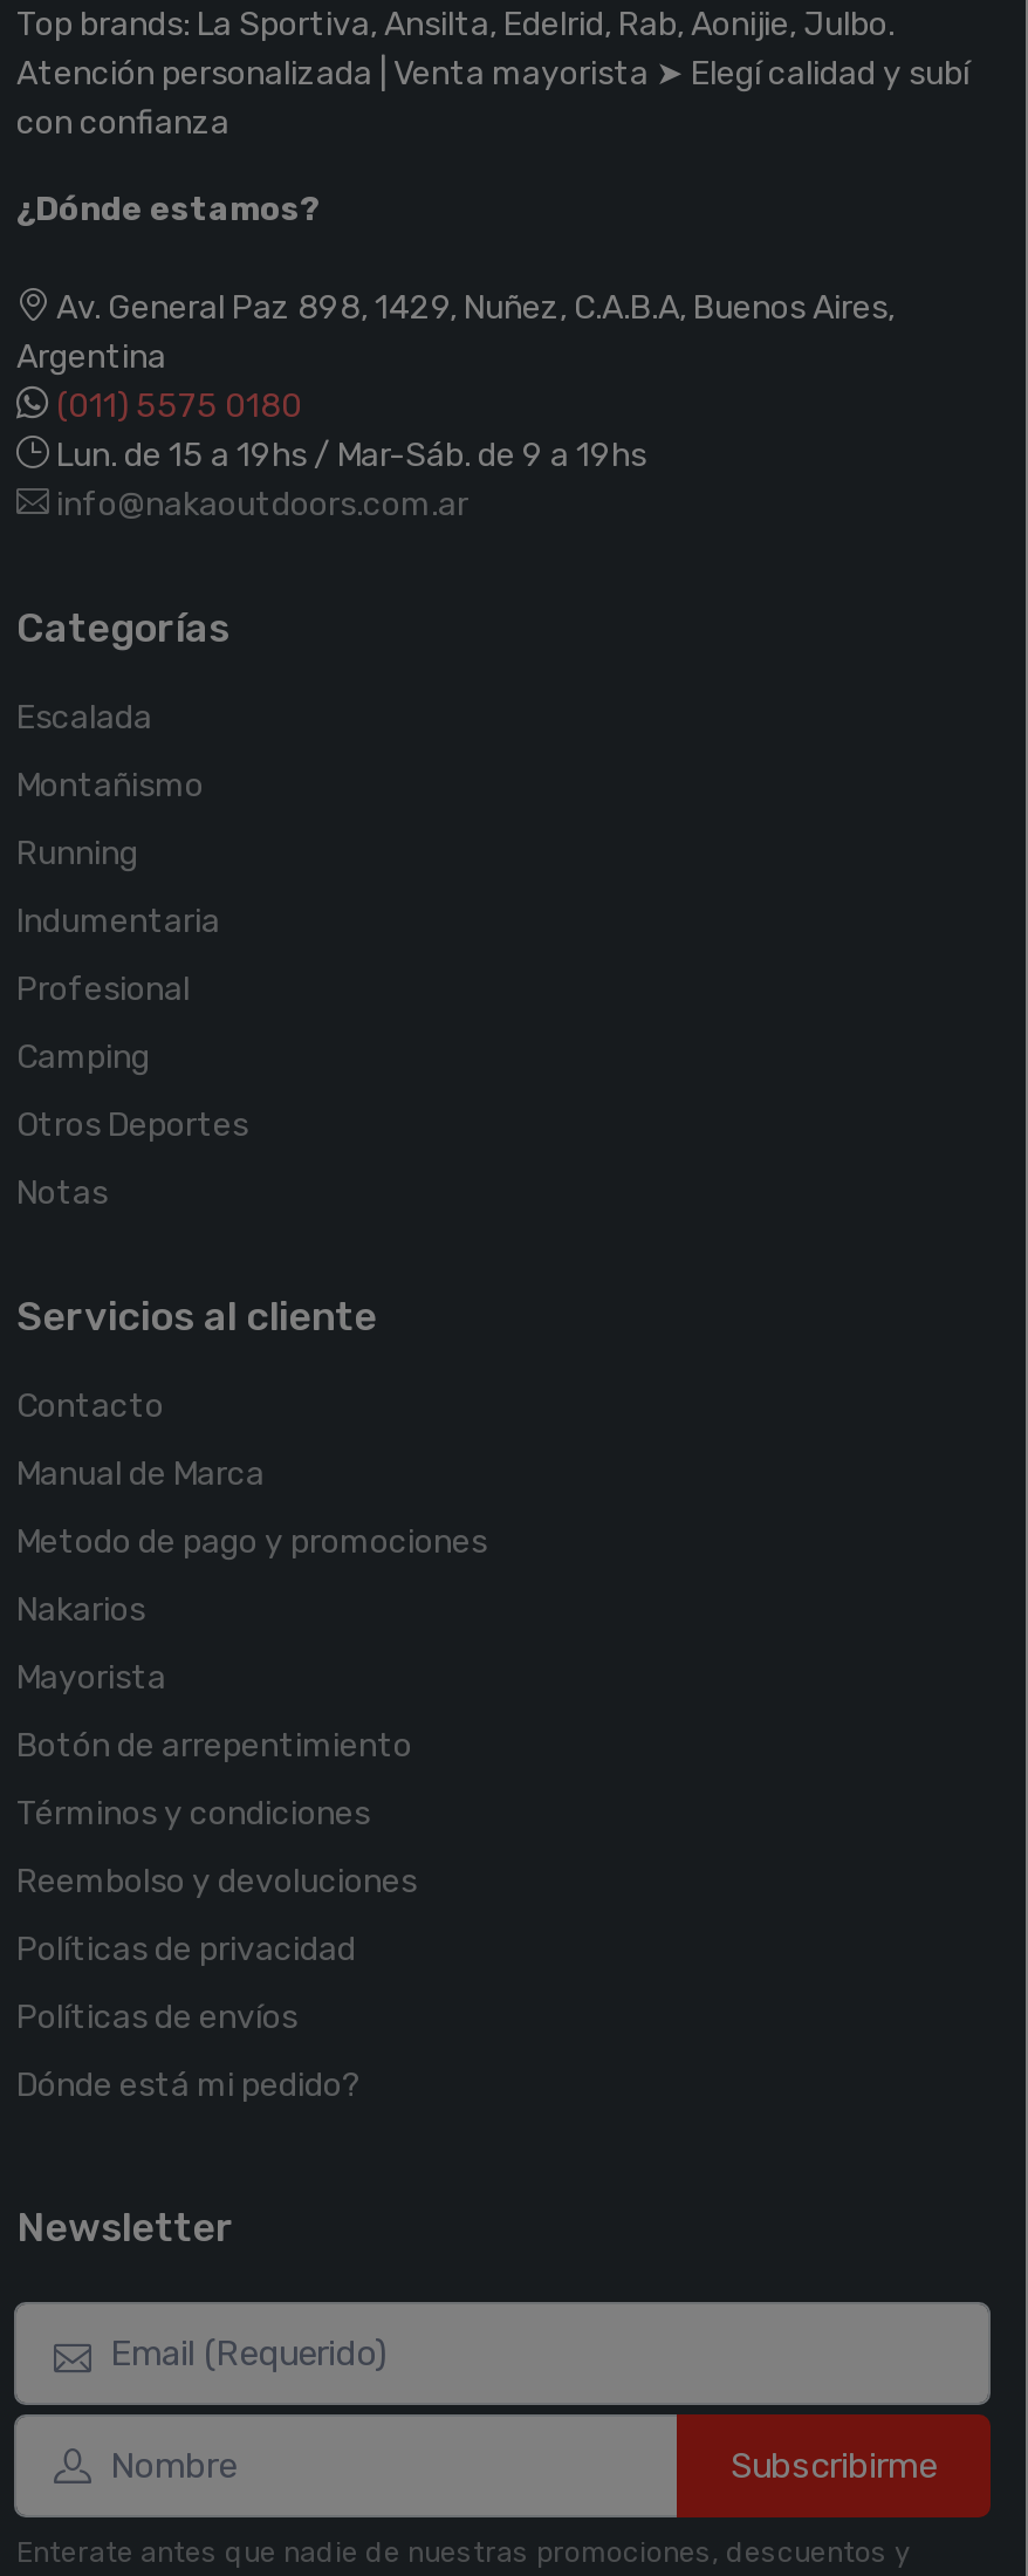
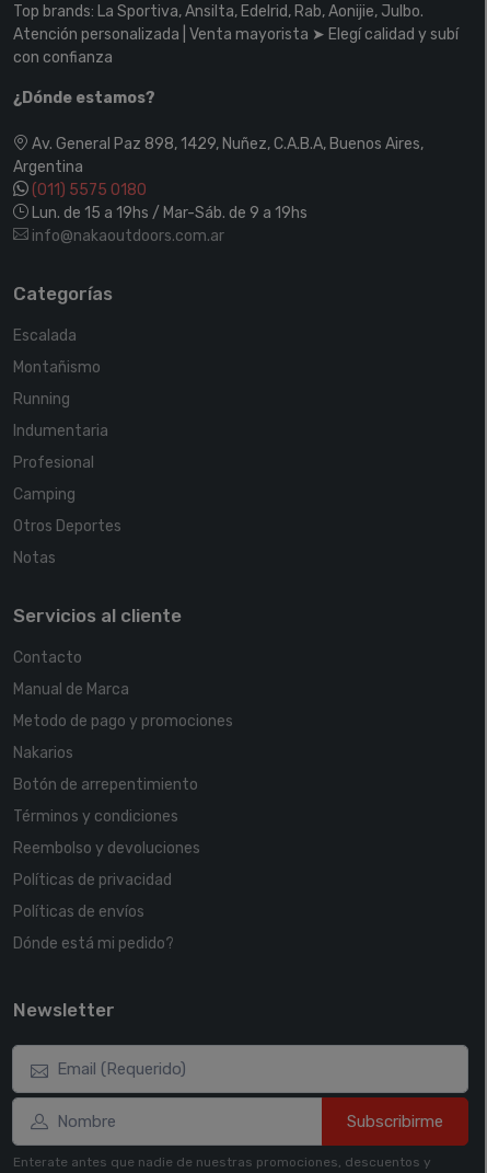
- Mayorista
